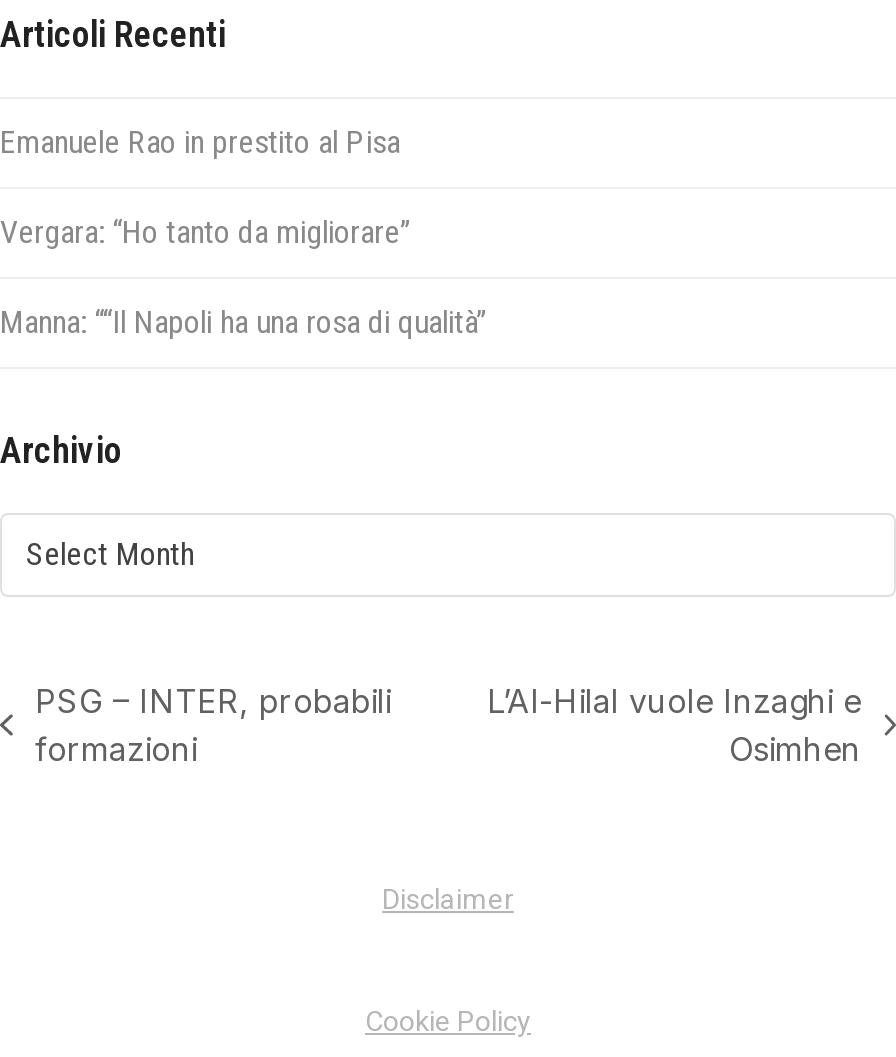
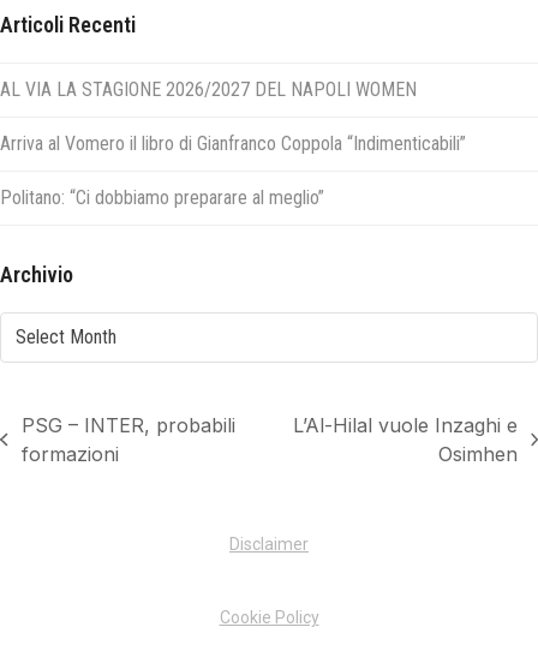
- Emanuele Rao in prestito al Pisa
+ AL VIA LA STAGIONE 2026/2027 DEL NAPOLI WOMEN

- Vergara: “Ho tanto da migliorare”
+ Arriva al Vomero il libro di Gianfranco Coppola “Indimenticabili”

- Manna: ““Il Napoli ha una rosa di qualità”
+ Politano: “Ci dobbiamo preparare al meglio”
